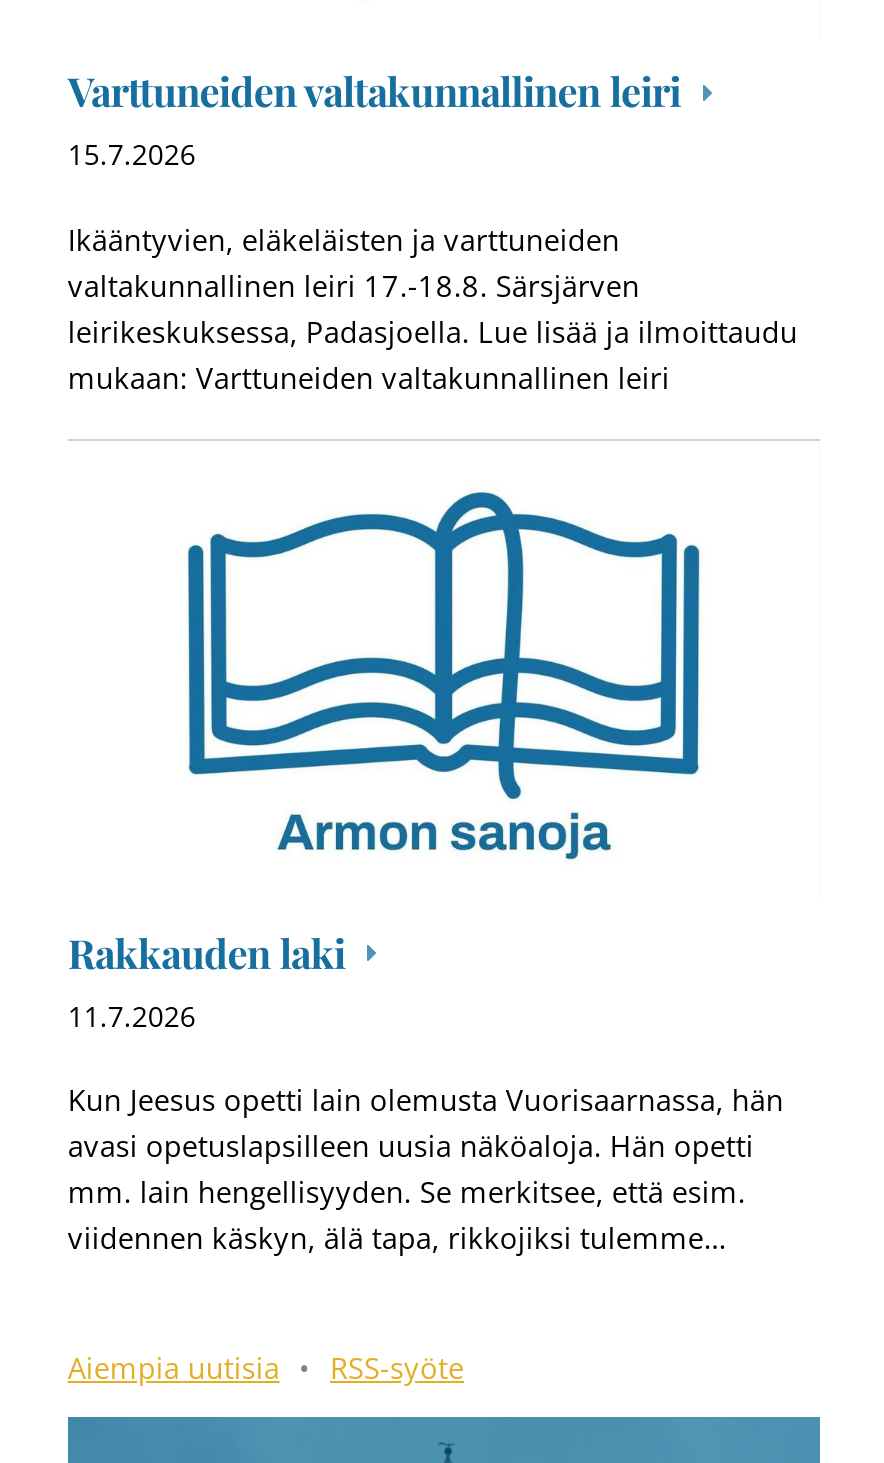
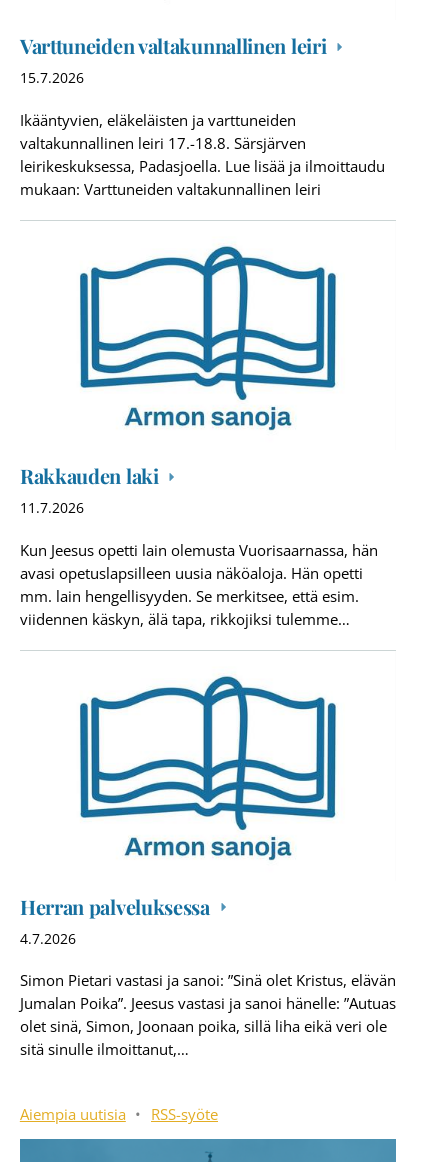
+ Herran palveluksessa
+ 4.7.2026
+ Simon Pietari vastasi ja sanoi: ”Sinä olet Kristus, elävän
+ Jumalan Poika”. Jeesus vastasi ja sanoi hänelle: ”Autuas
+ olet sinä, Simon, Joonaan poika, sillä liha eikä veri ole
+ sitä sinulle ilmoittanut,…
